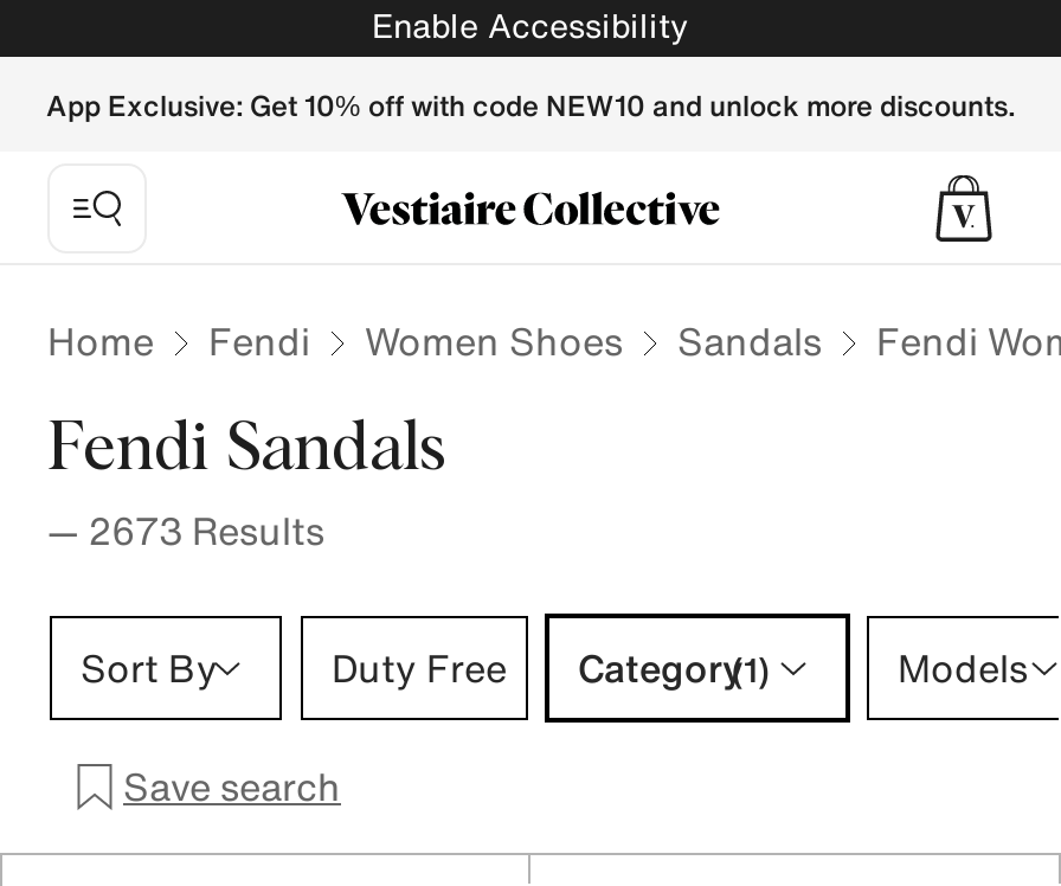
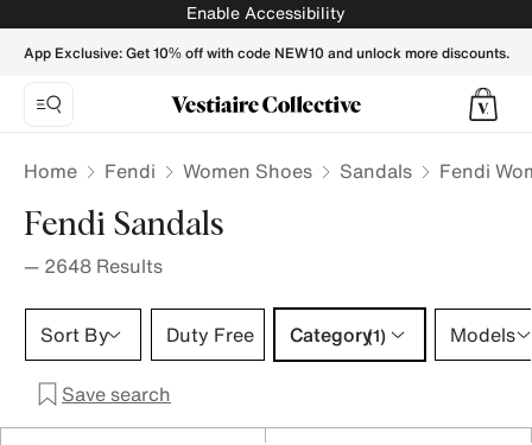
- — 2673 Results
+ — 2648 Results
